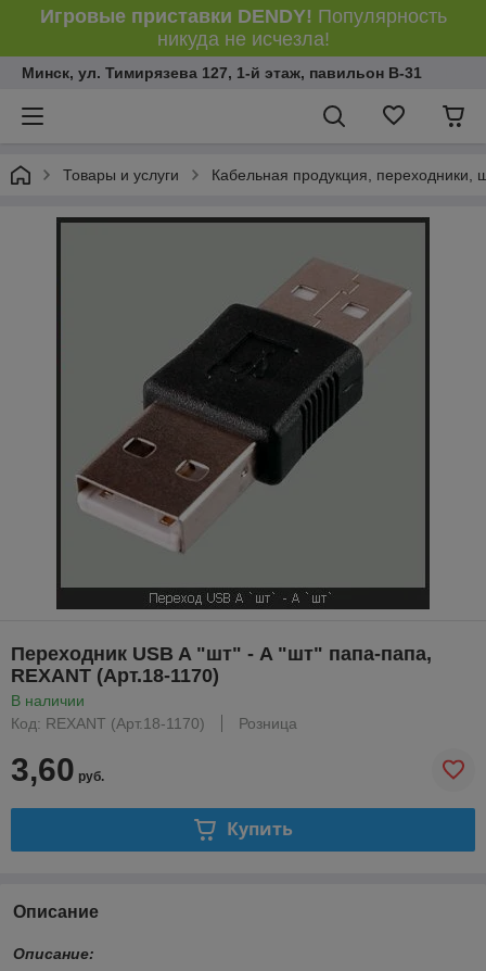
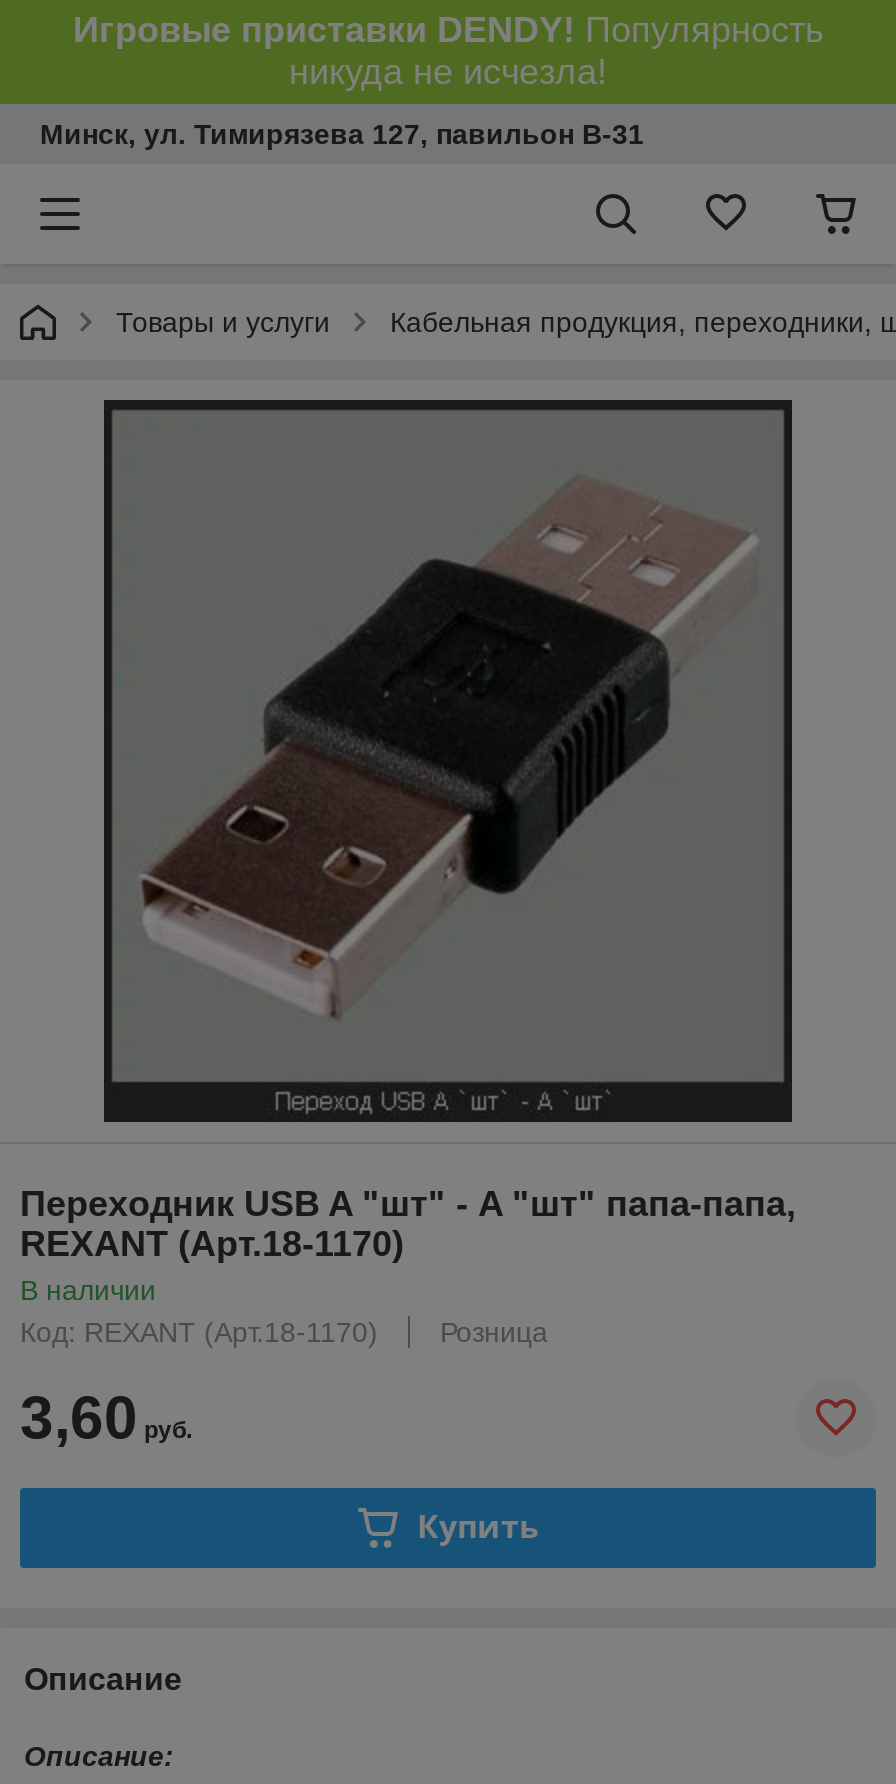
- Минск, ул. Тимирязева 127, 1-й этаж, павильон В-31
+ Минск, ул. Тимирязева 127, павильон В-31
